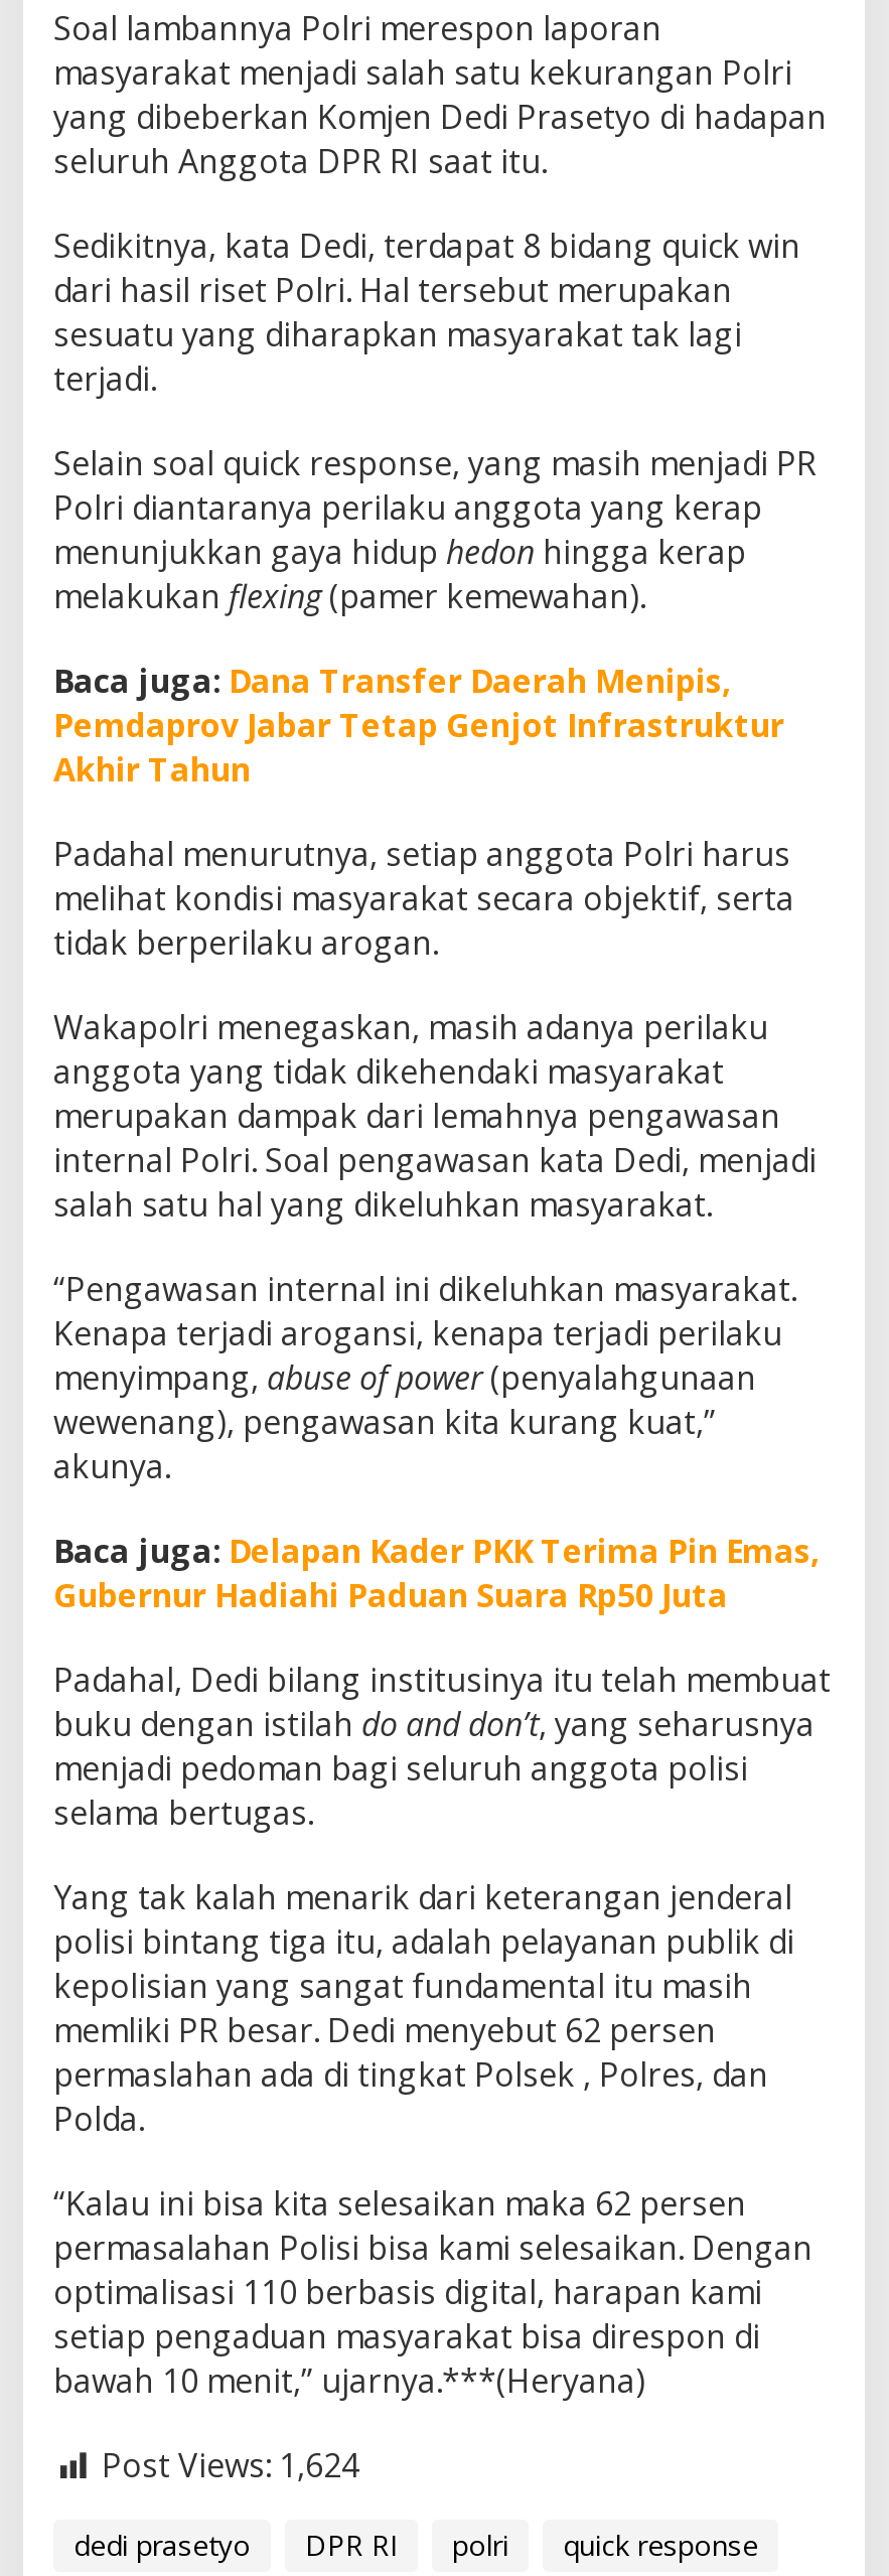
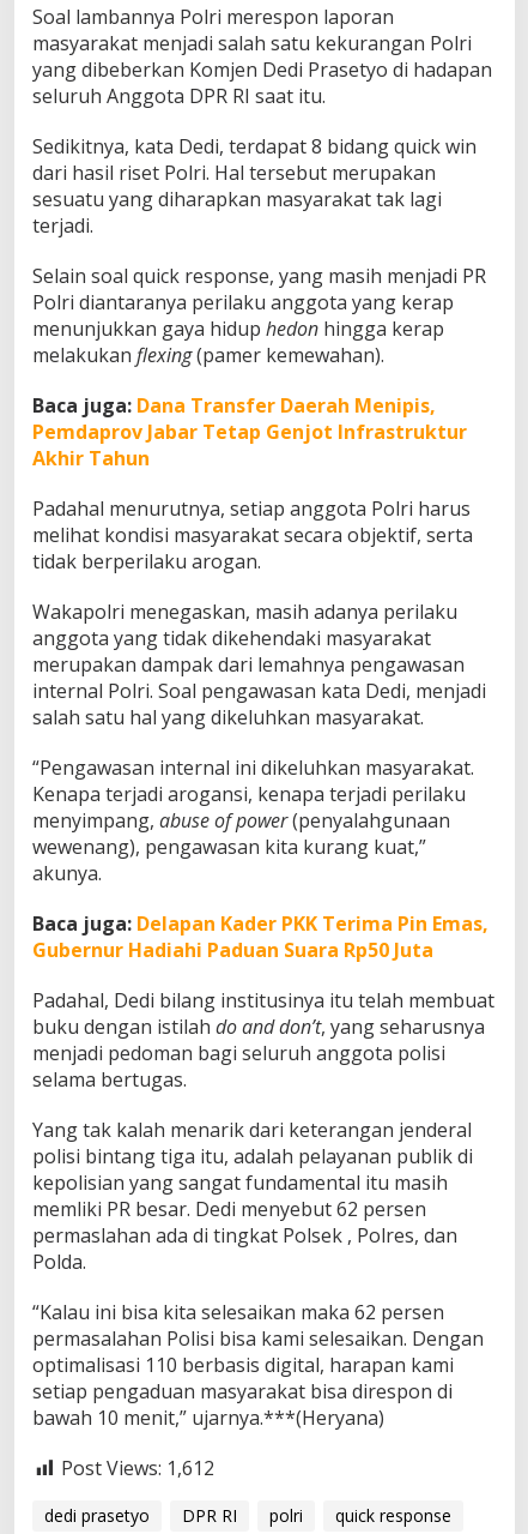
- Post Views: 1,624
+ Post Views: 1,612
